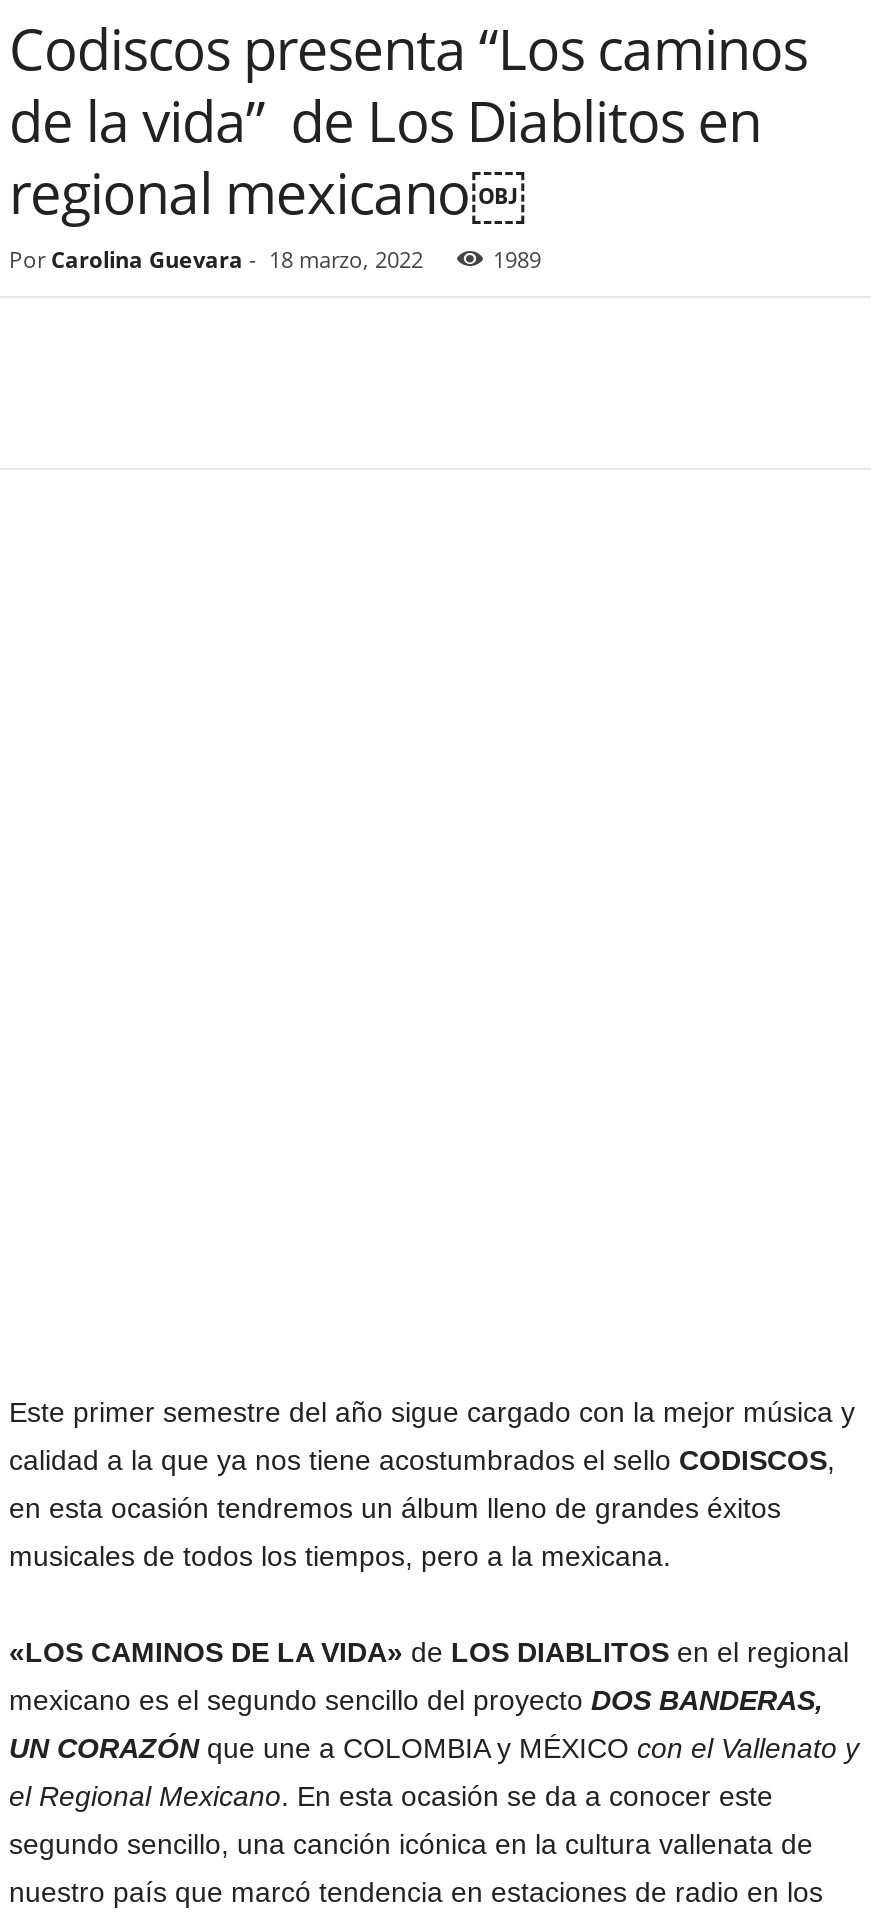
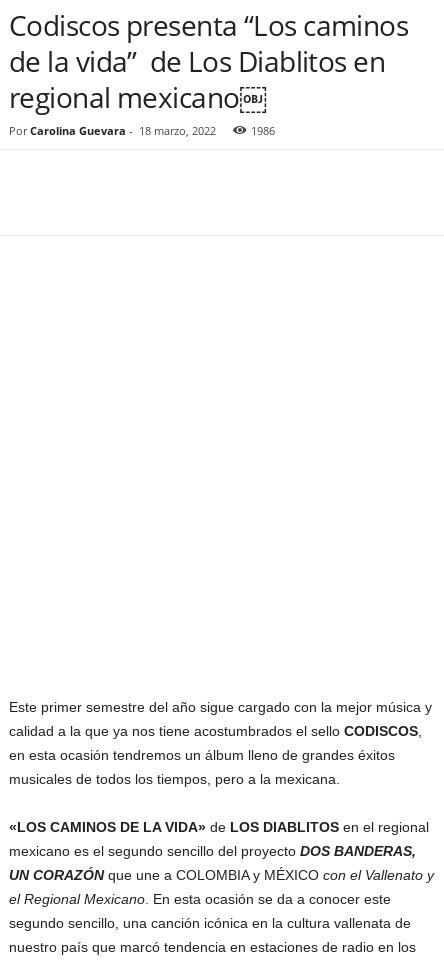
- 1989
+ 1986
